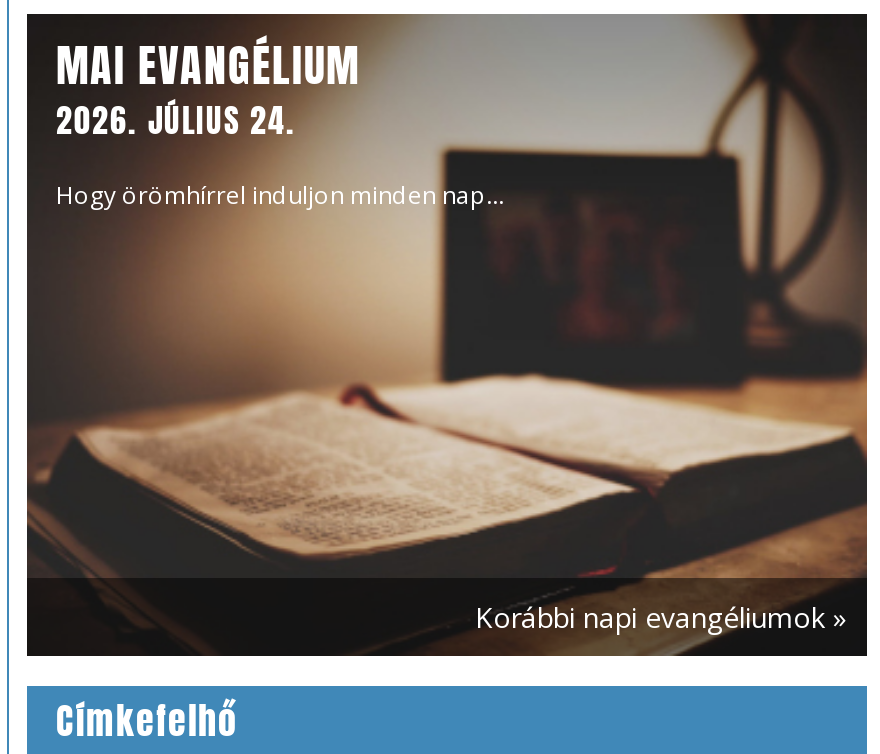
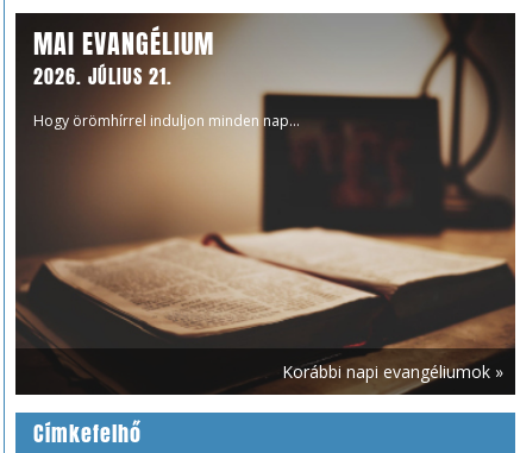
- 2026. JÚLIUS 24.
+ 2026. JÚLIUS 21.
